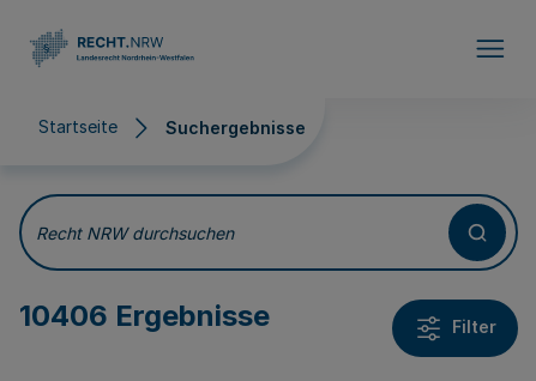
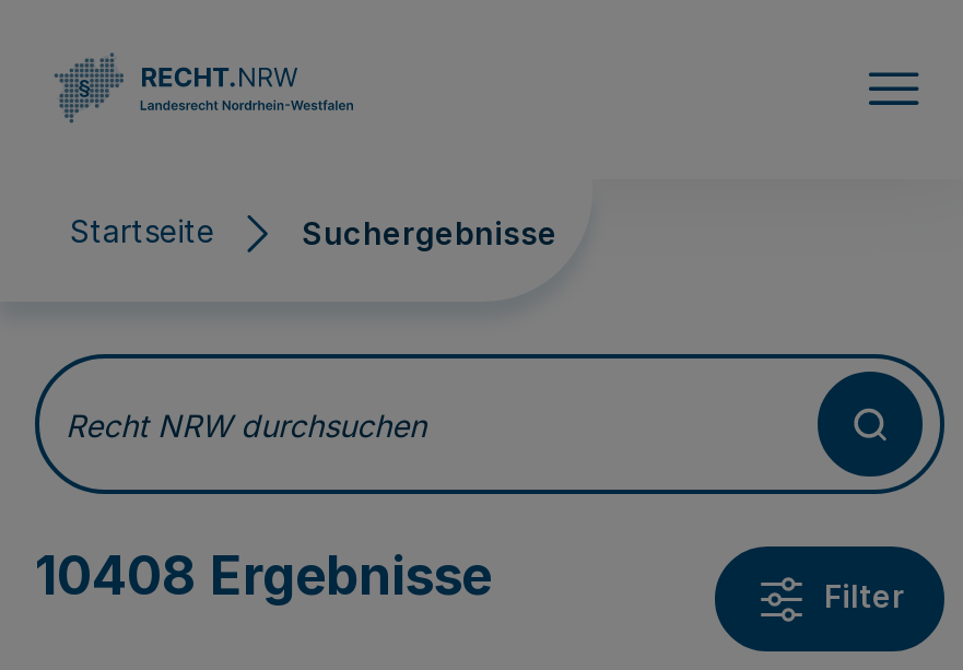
- 10406 Ergebnisse
+ 10408 Ergebnisse
